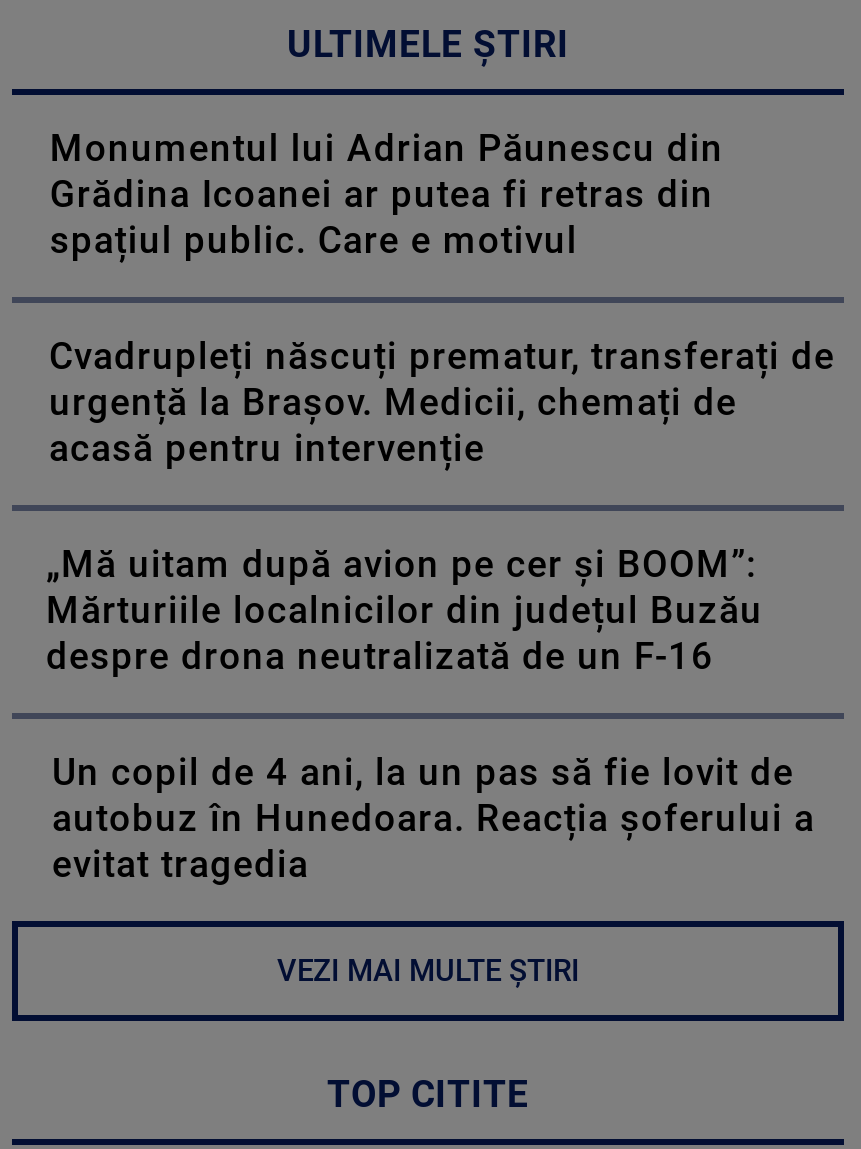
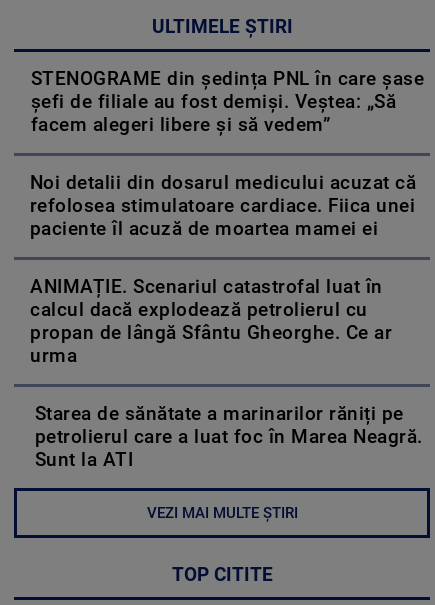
- Monumentul lui Adrian Păunescu din
- Grădina Icoanei ar putea fi retras din
- spațiul public. Care e motivul
+ STENOGRAME din ședința PNL în care șase
+ șefi de filiale au fost demiși. Veștea: „Să
+ facem alegeri libere și să vedem”

- Cvadrupleți născuți prematur, transferați de
- urgență la Brașov. Medicii, chemați de
- acasă pentru intervenție
+ Noi detalii din dosarul medicului acuzat că
+ refolosea stimulatoare cardiace. Fiica unei
+ paciente îl acuză de moartea mamei ei

- „Mă uitam după avion pe cer și BOOM”:
- Mărturiile localnicilor din județul Buzău
- despre drona neutralizată de un F-16
+ ANIMAȚIE. Scenariul catastrofal luat în
+ calcul dacă explodează petrolierul cu
+ propan de lângă Sfântu Gheorghe. Ce ar
+ urma

- Un copil de 4 ani, la un pas să fie lovit de
- autobuz în Hunedoara. Reacția șoferului a
- evitat tragedia
+ Starea de sănătate a marinarilor răniți pe
+ petrolierul care a luat foc în Marea Neagră.
+ Sunt la ATI
